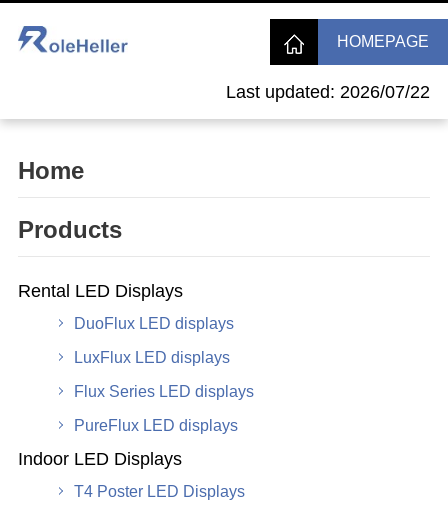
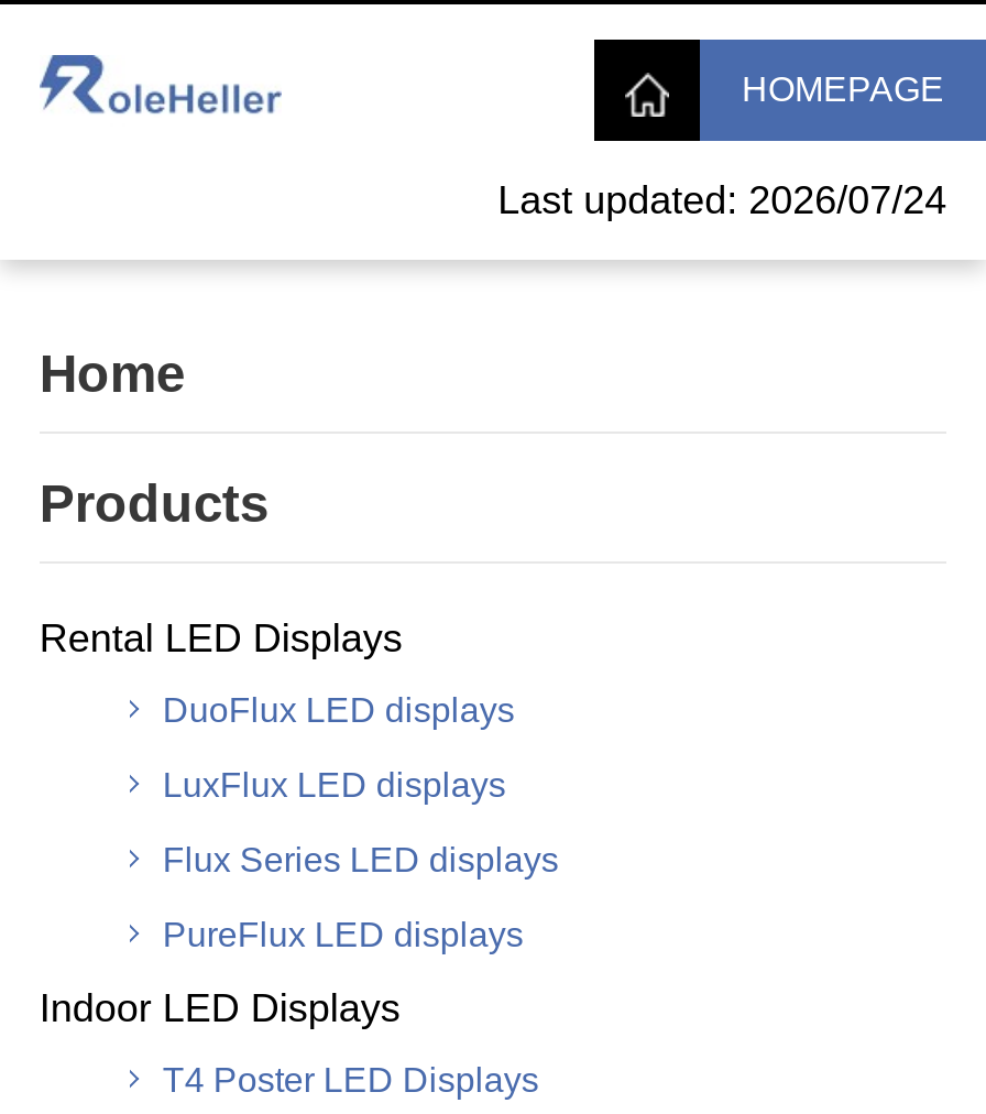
- Last updated: 2026/07/22
+ Last updated: 2026/07/24
